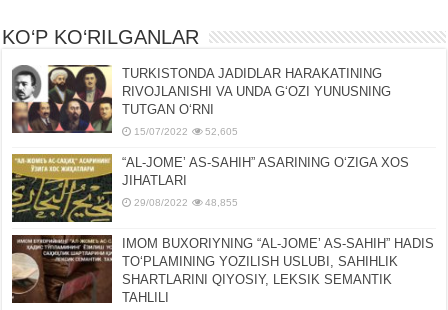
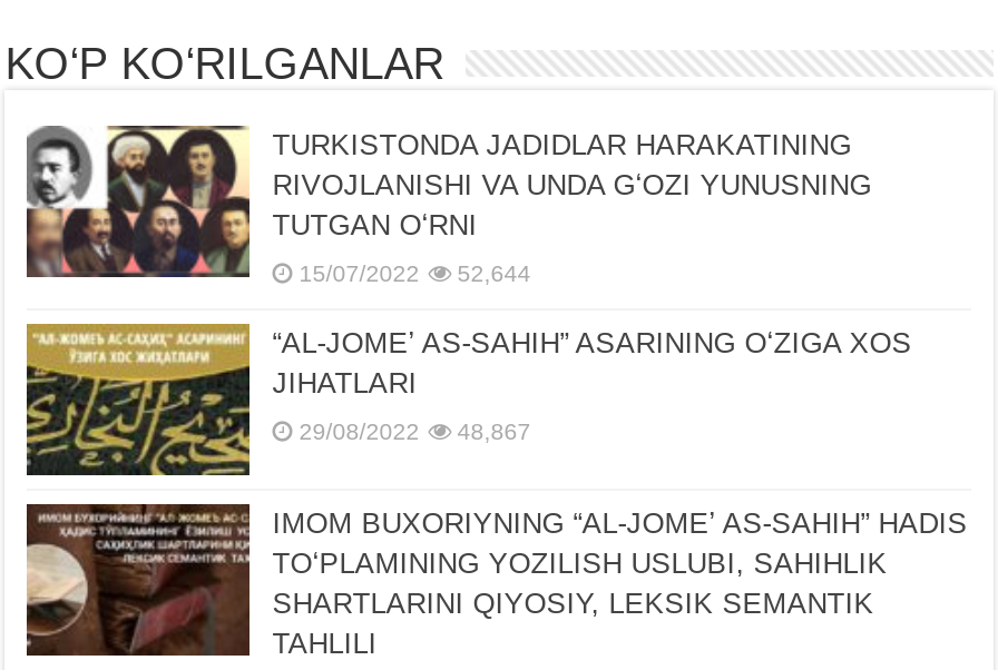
- 15/07/2022 52,605
+ 15/07/2022 52,644

- 29/08/2022 48,855
+ 29/08/2022 48,867
